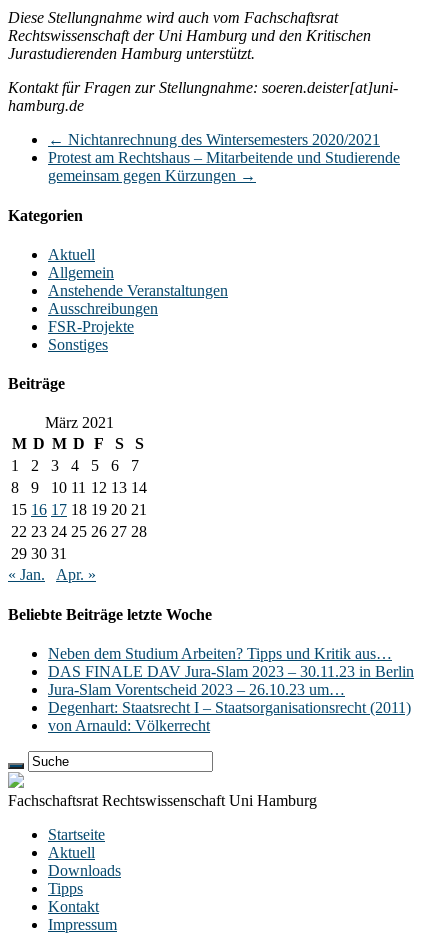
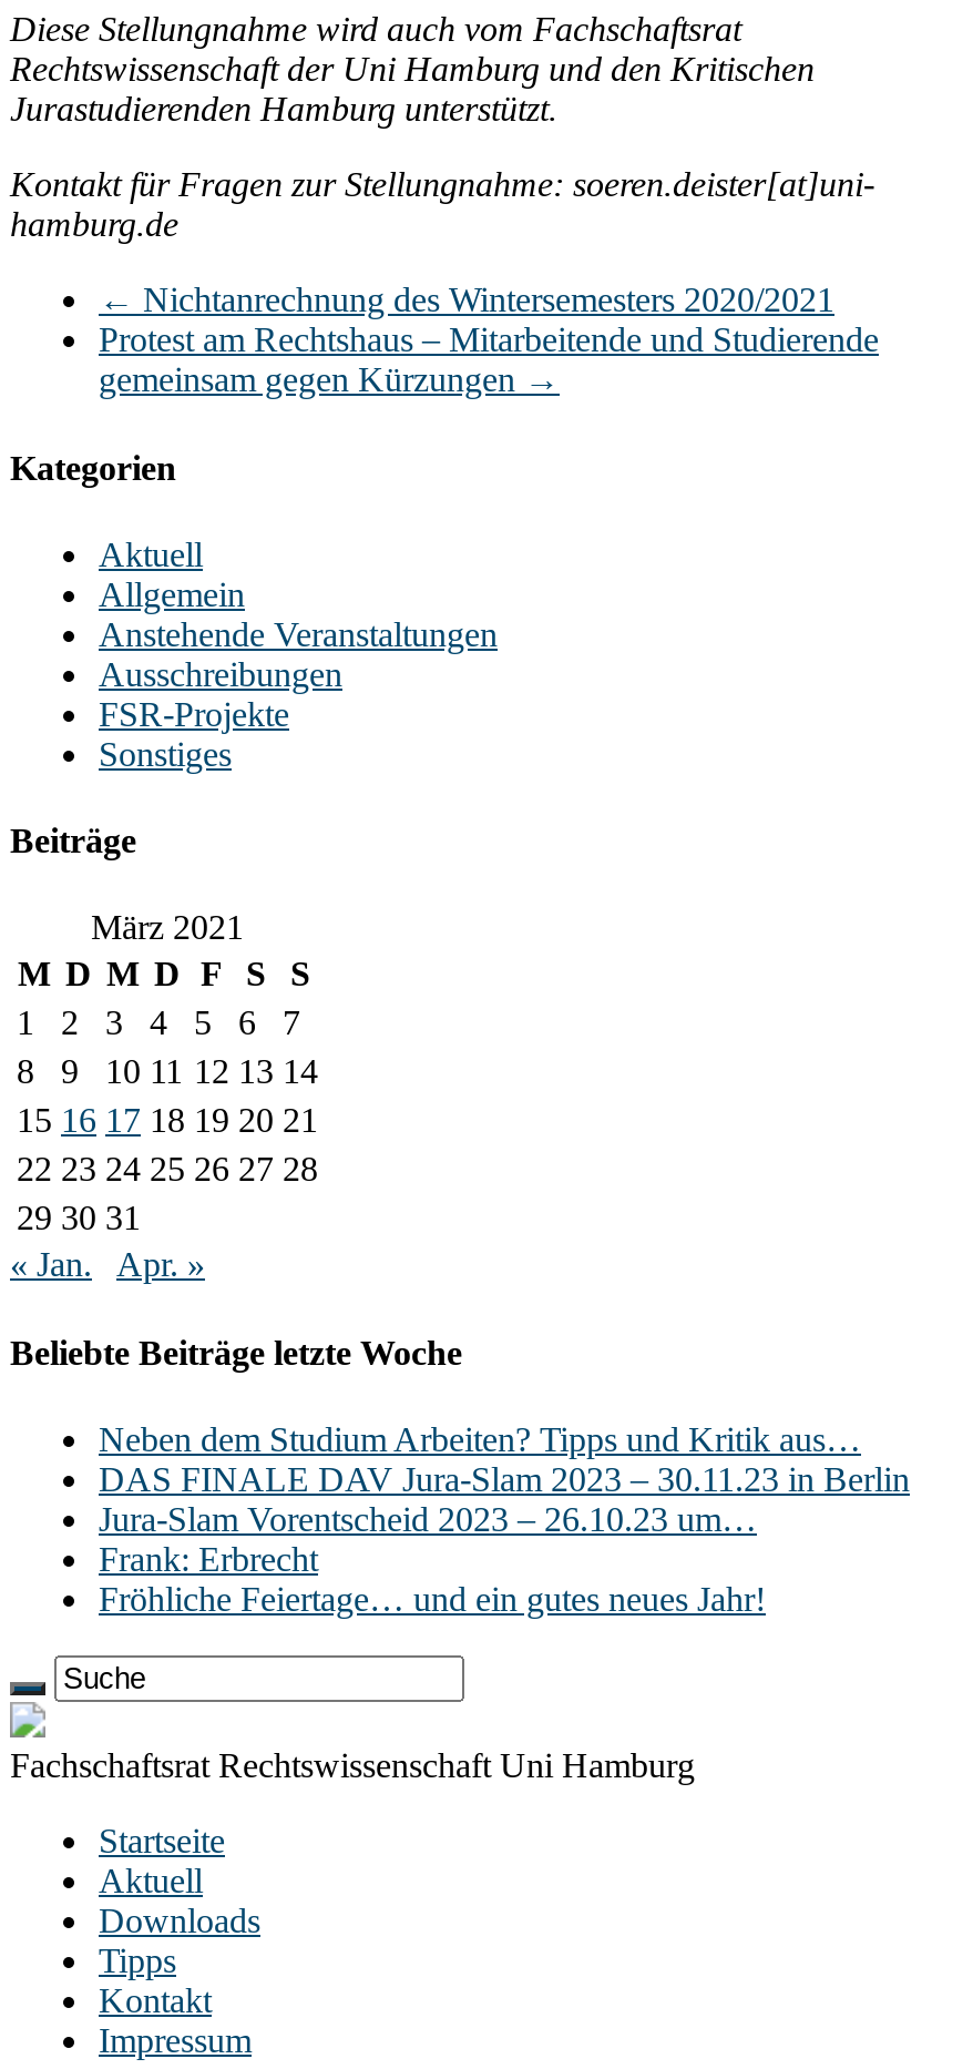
- Degenhart: Staatsrecht I – Staatsorganisationsrecht (2011)
- von Arnauld: Völkerrecht
+ Frank: Erbrecht
+ Fröhliche Feiertage… und ein gutes neues Jahr!
